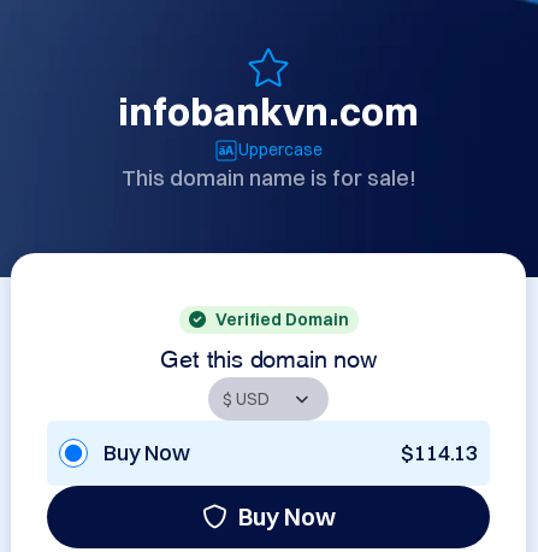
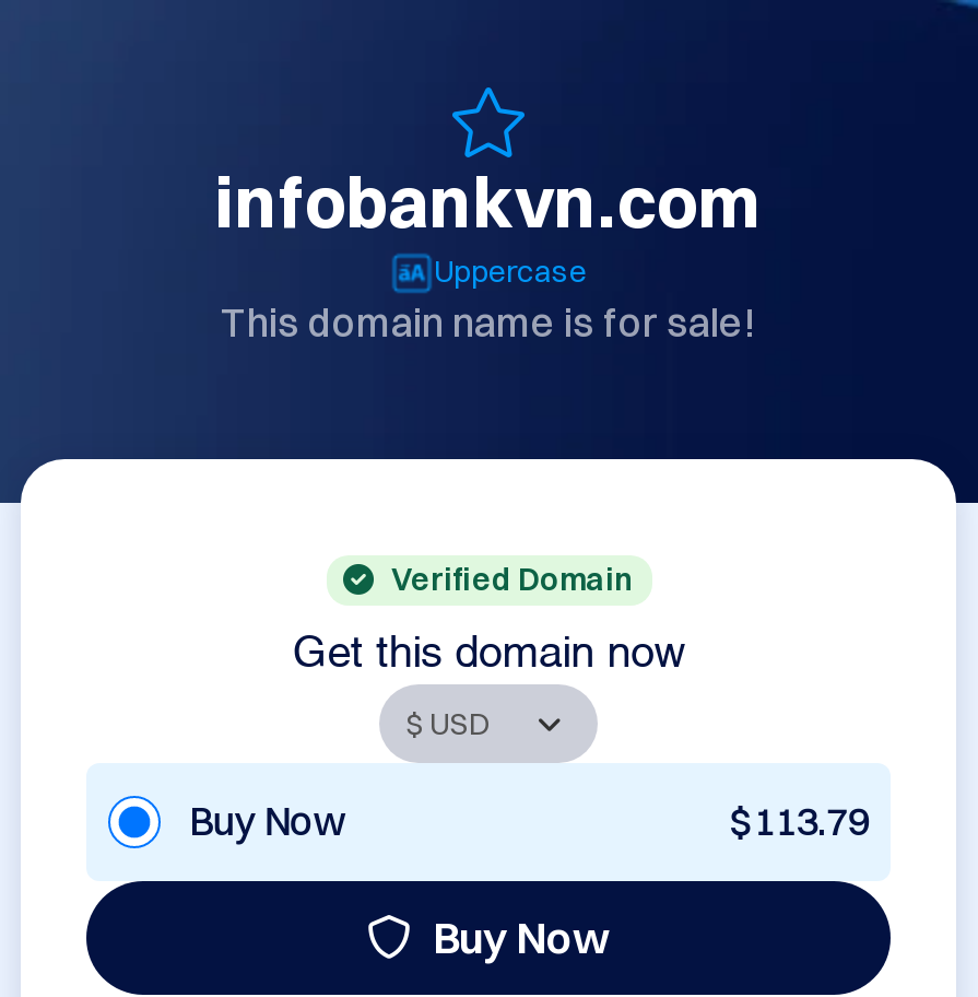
- $114.13
+ $113.79
